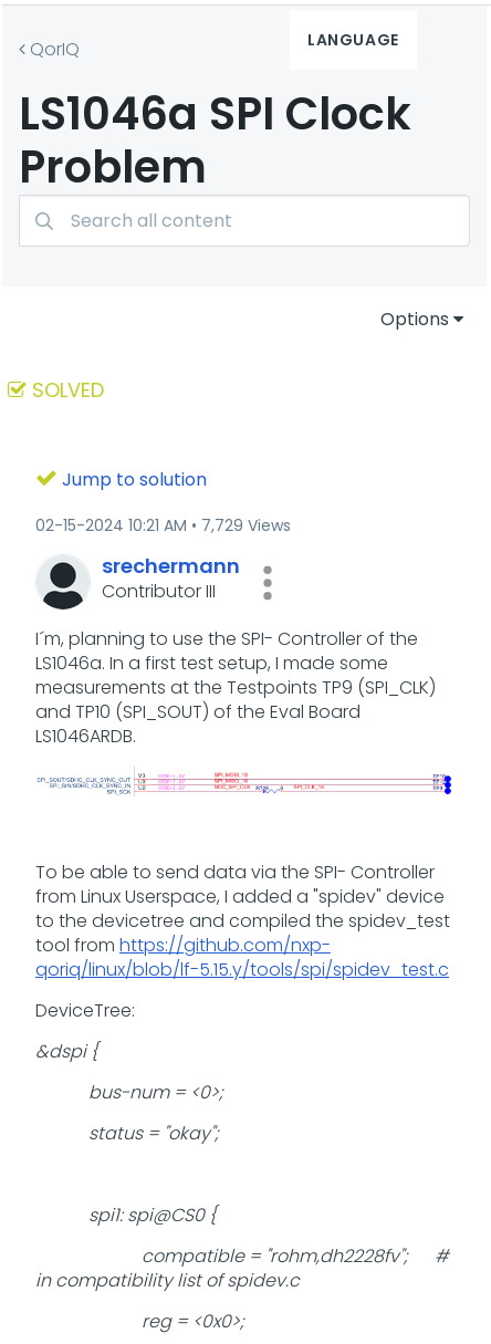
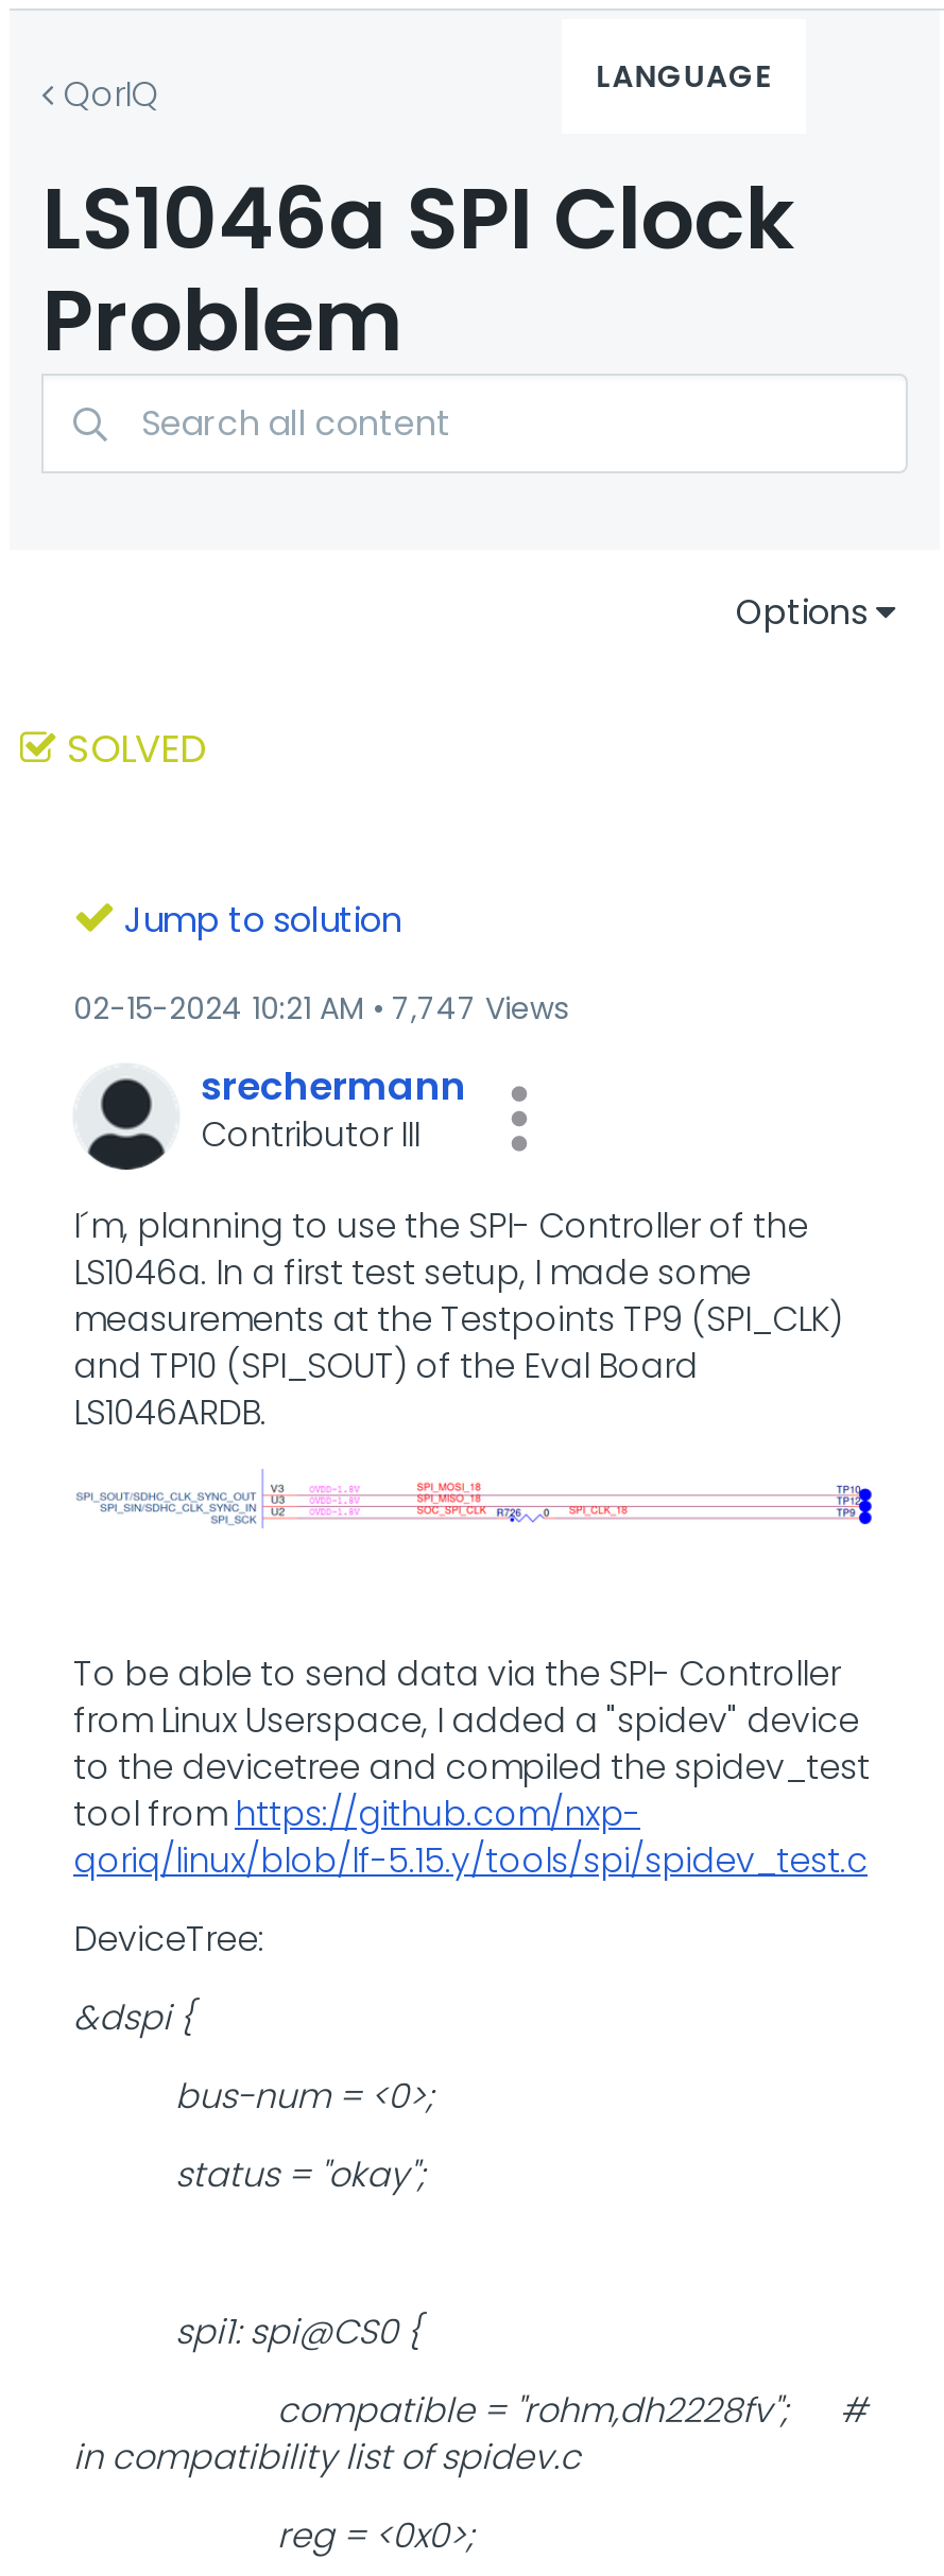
- 02-15-2024 10:21 AM 7,729 Views
+ 02-15-2024 10:21 AM 7,747 Views
